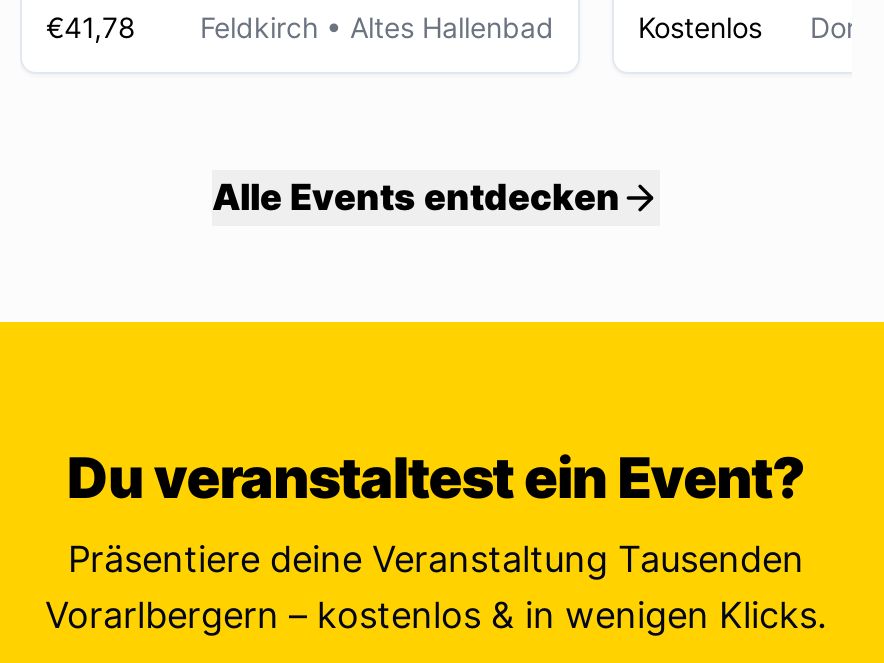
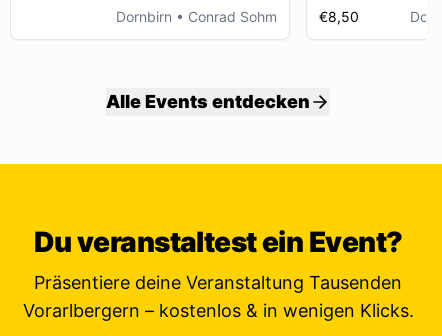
- €41,78
- Feldkirch • Altes Hallenbad
+ Dornbirn • Conrad Sohm

- Kostenlos
+ €8,50
